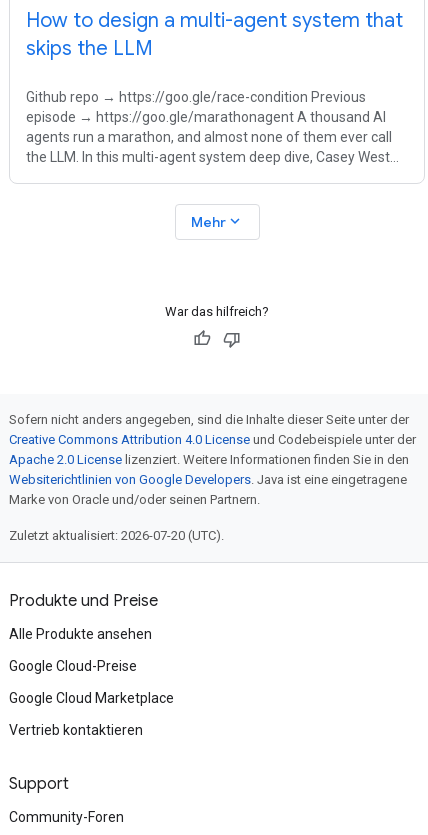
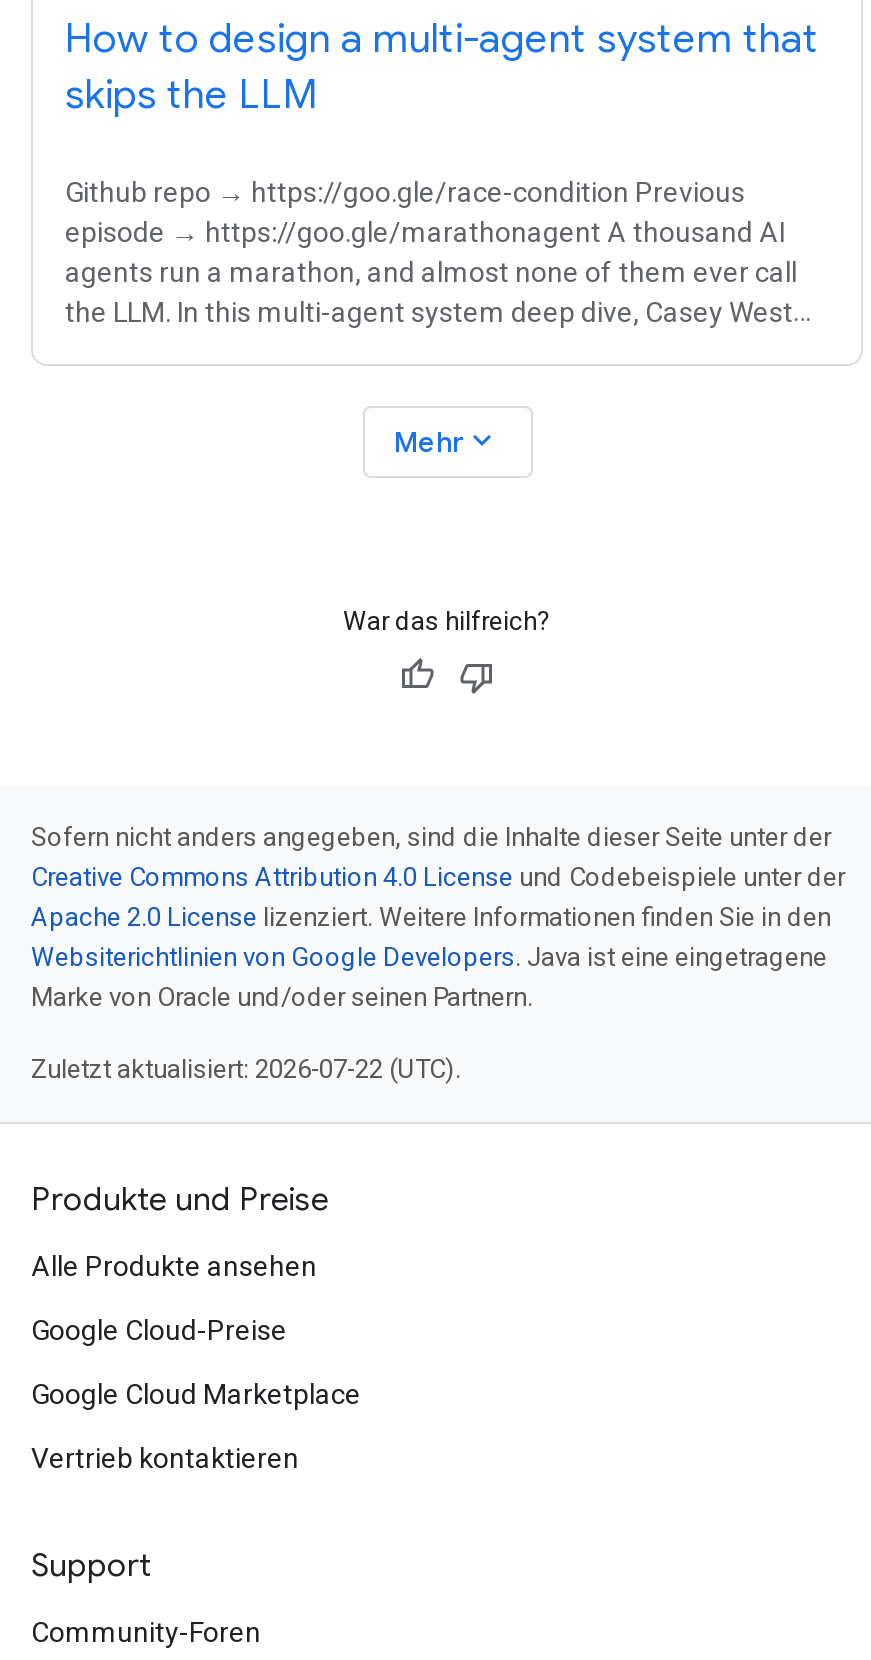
- Zuletzt aktualisiert: 2026-07-20 (UTC).
+ Zuletzt aktualisiert: 2026-07-22 (UTC).
